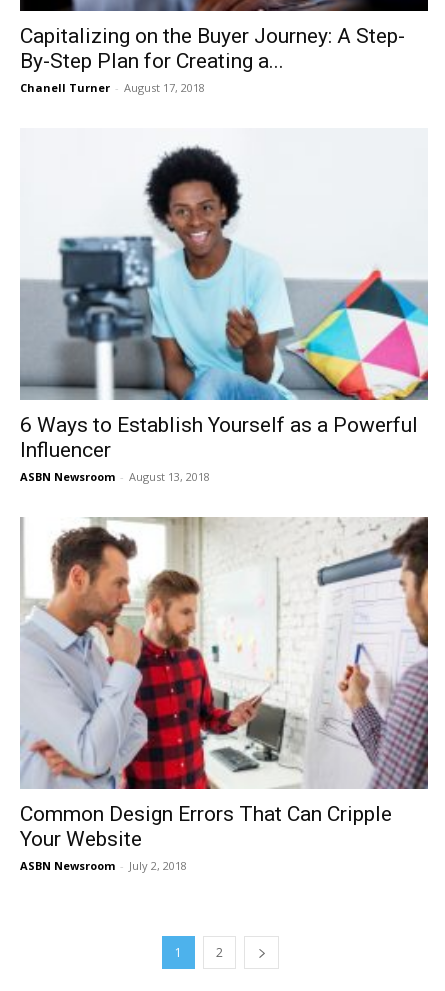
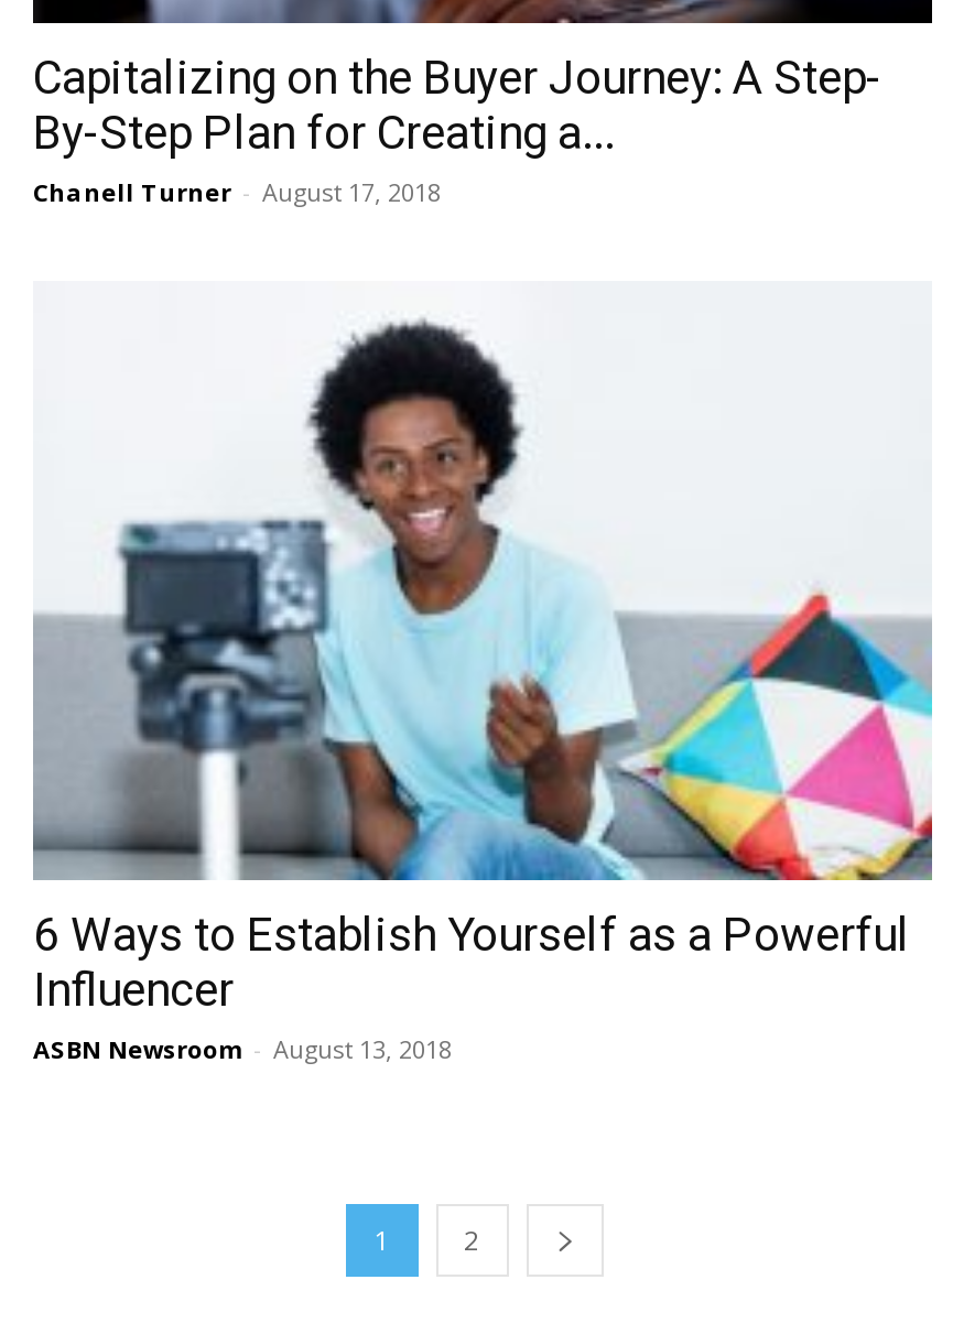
- [image]
- Common Design Errors That Can Cripple
- Your Website
- ASBN Newsroom - July 2, 2018
